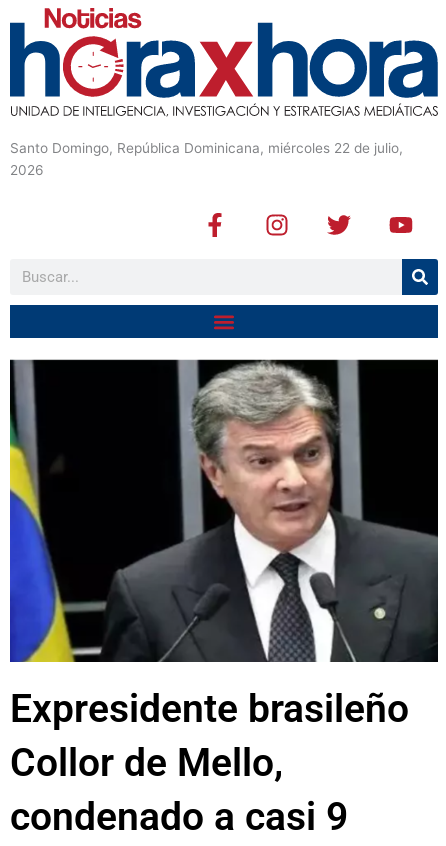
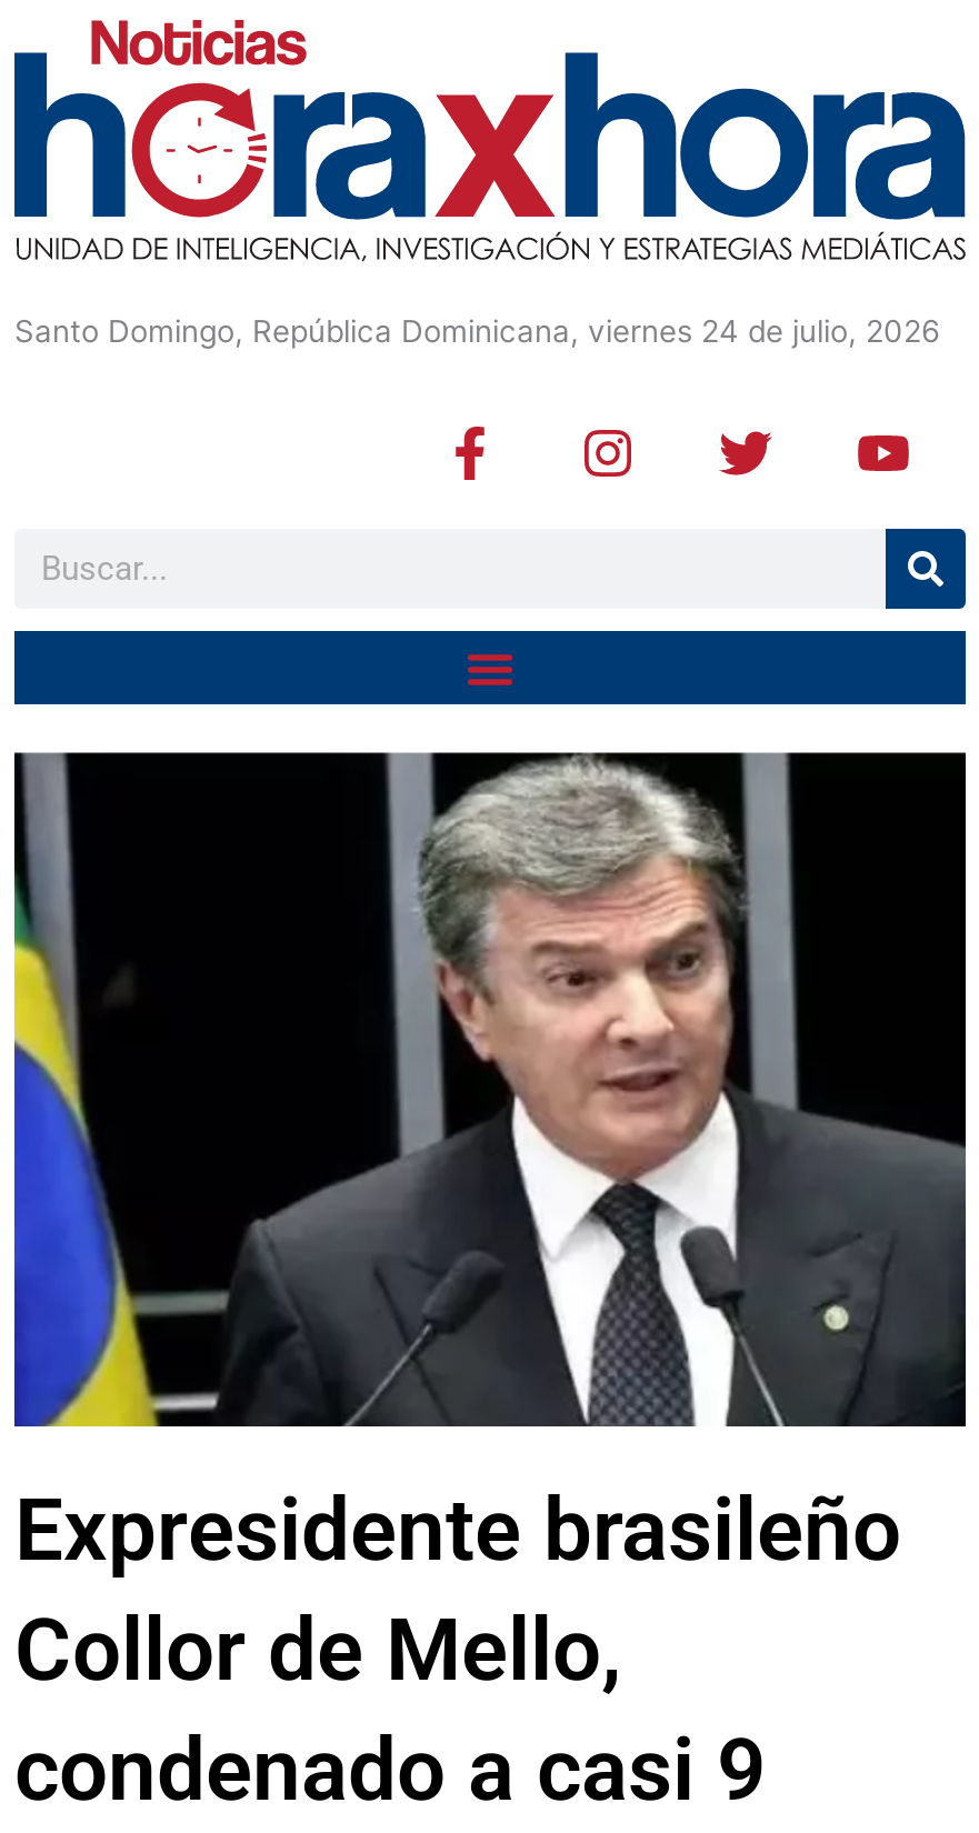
- Santo Domingo, República Dominicana, miércoles 22 de julio,
- 2026
+ Santo Domingo, República Dominicana, viernes 24 de julio, 2026
